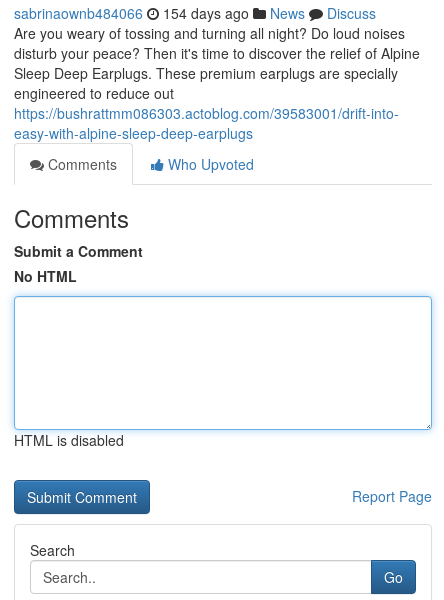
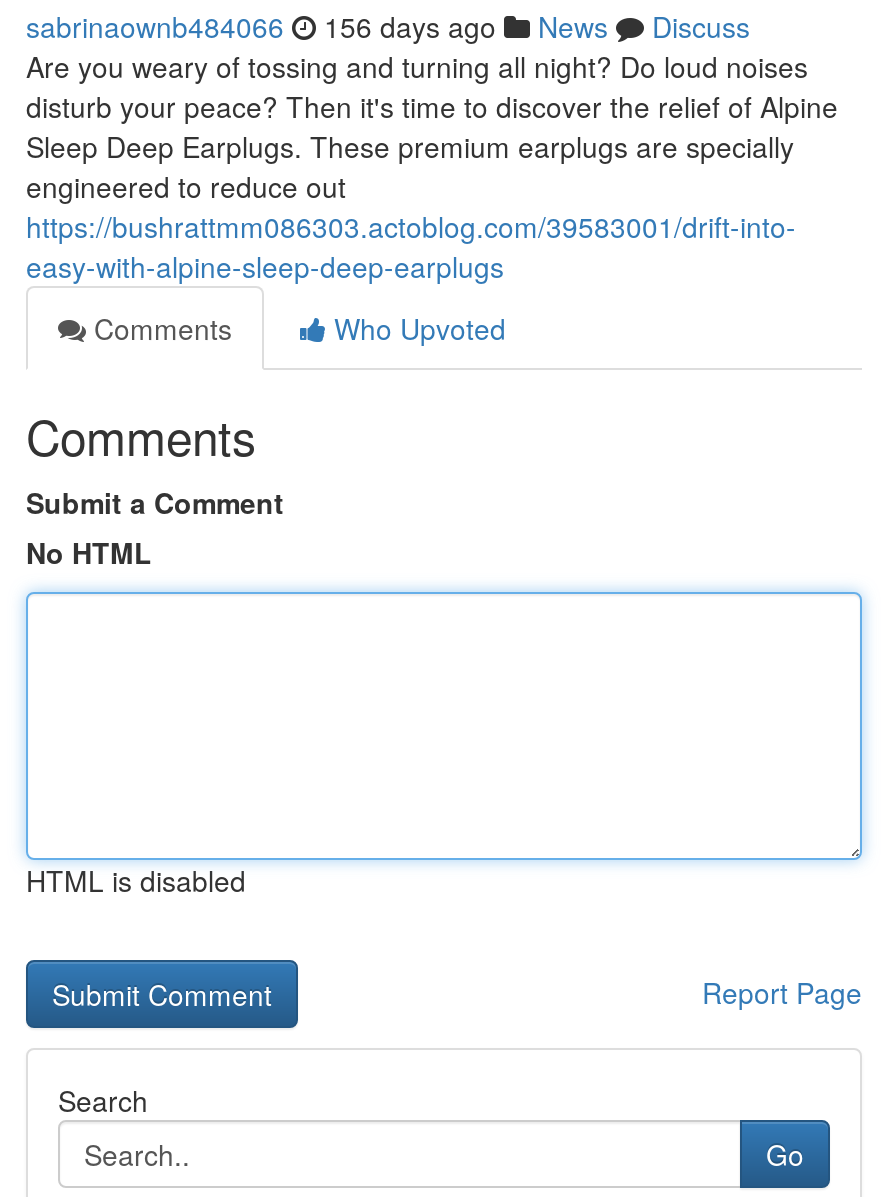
- sabrinaownb484066 154 days ago News Discuss
+ sabrinaownb484066 156 days ago News Discuss
